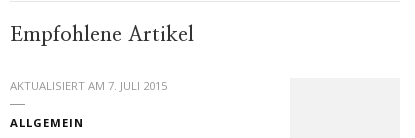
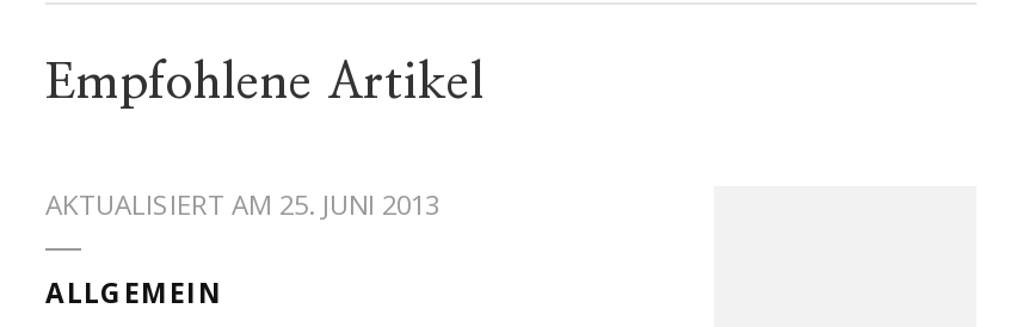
- AKTUALISIERT AM 7. JULI 2015
+ AKTUALISIERT AM 25. JUNI 2013
